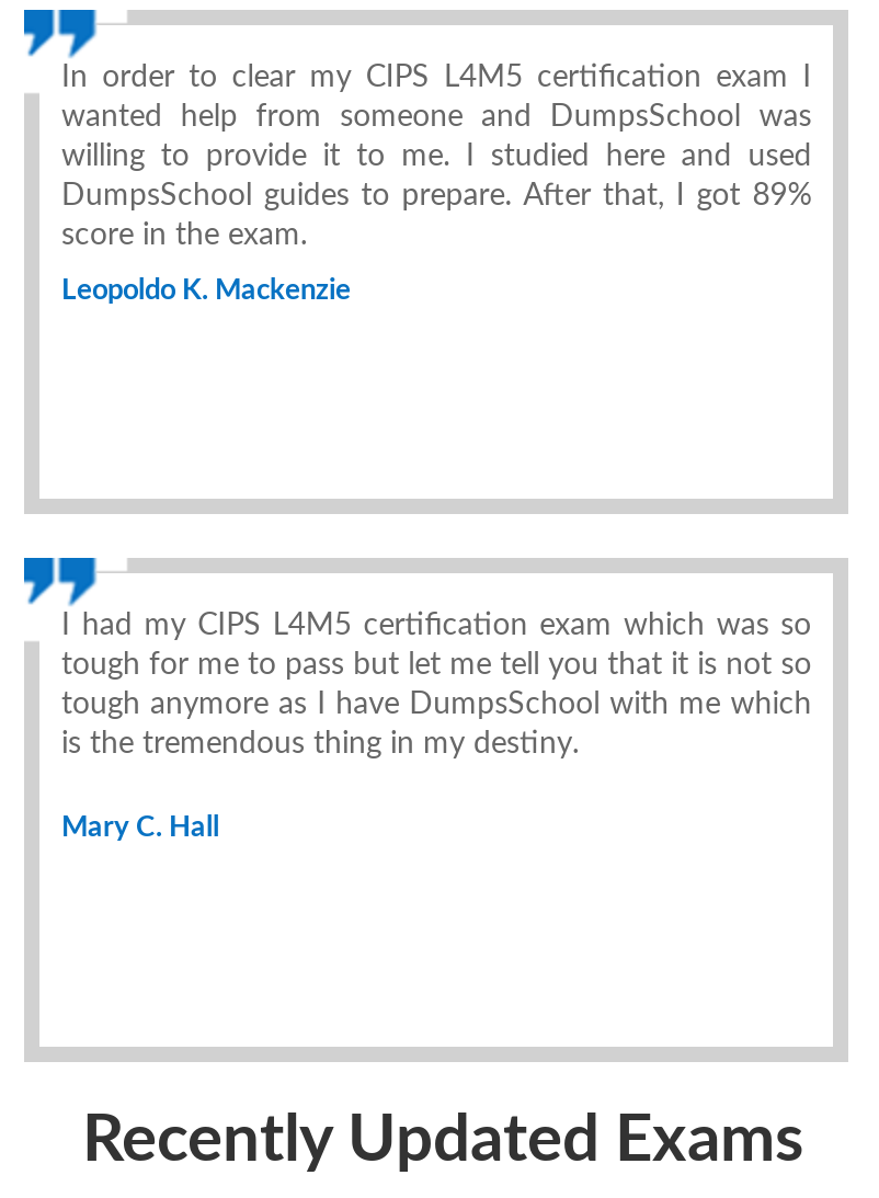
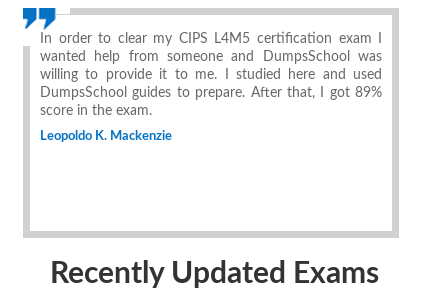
- I had my CIPS L4M5 certification exam which was so
- tough for me to pass but let me tell you that it is not so
- tough anymore as I have DumpsSchool with me which
- is the tremendous thing in my destiny.
- Mary C. Hall
